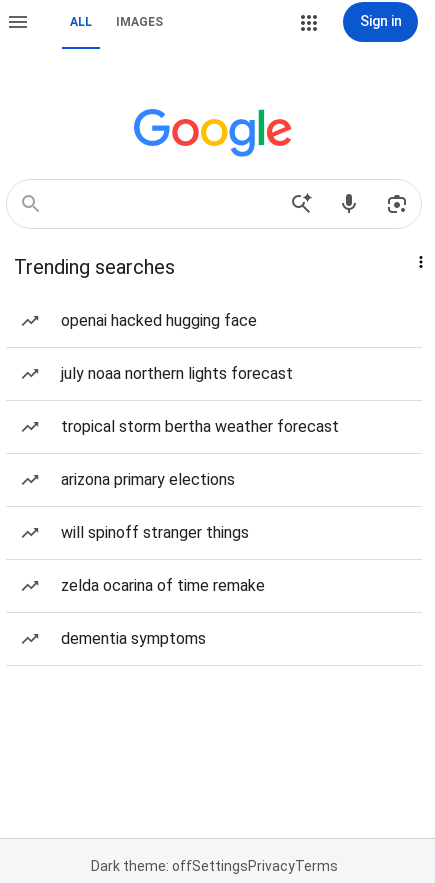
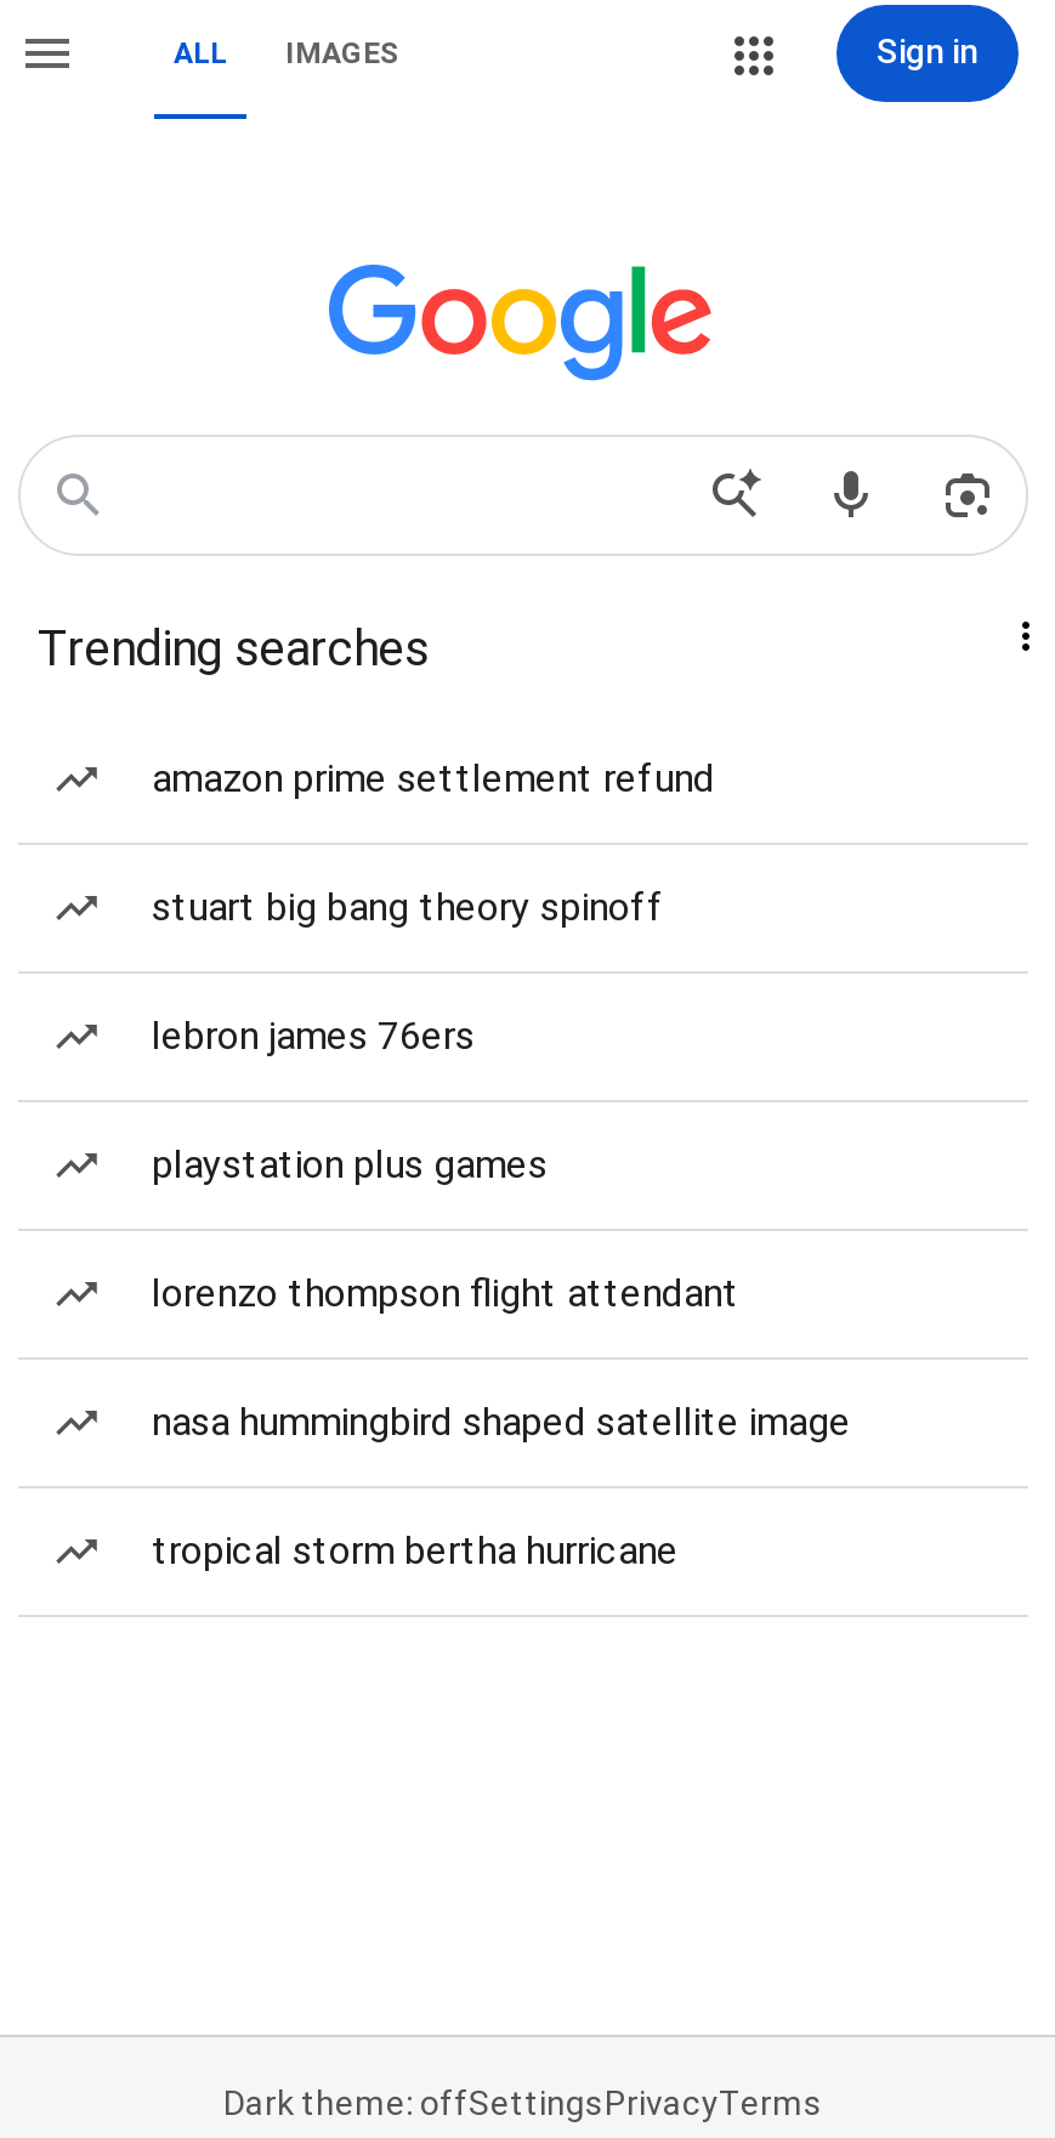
- openai hacked hugging face
+ amazon prime settlement refund

- july noaa northern lights forecast
+ stuart big bang theory spinoff

- tropical storm bertha weather forecast
+ lebron james 76ers

- arizona primary elections
+ playstation plus games

- will spinoff stranger things
+ lorenzo thompson flight attendant

- zelda ocarina of time remake
+ nasa hummingbird shaped satellite image

- dementia symptoms
+ tropical storm bertha hurricane
